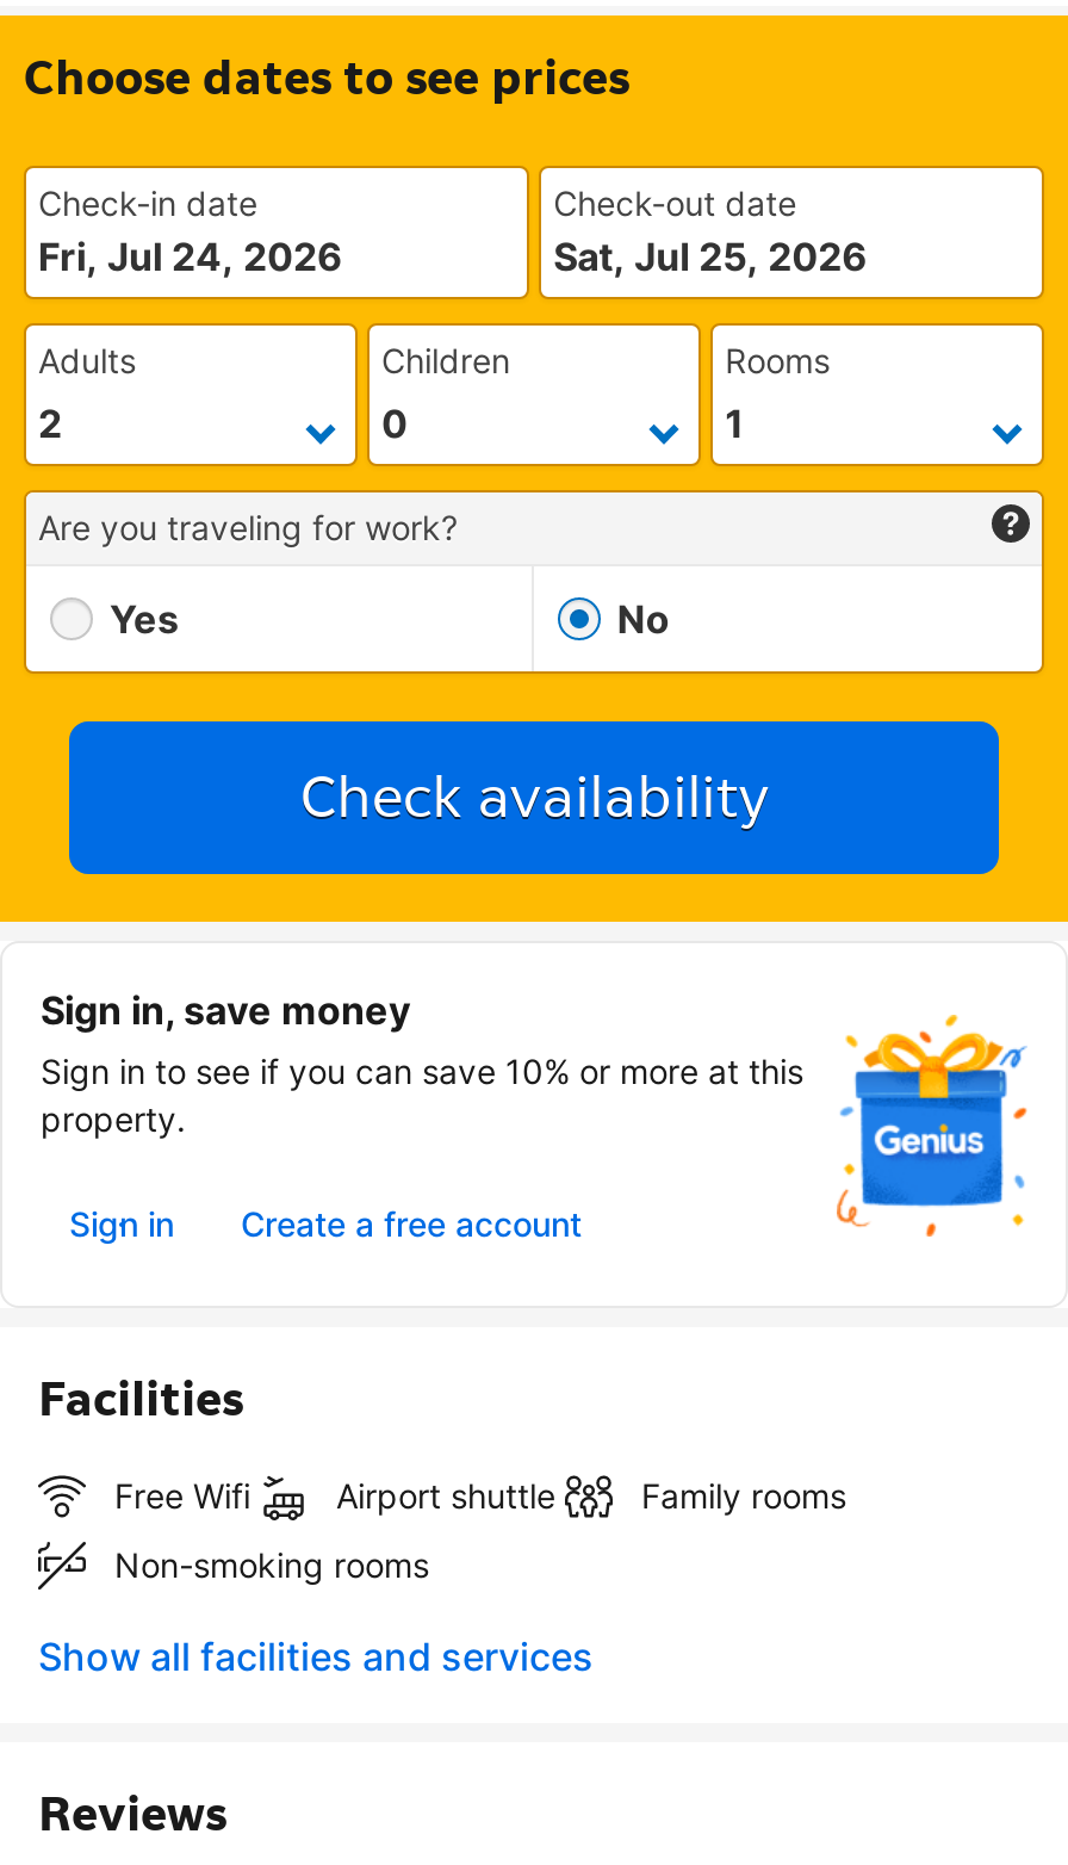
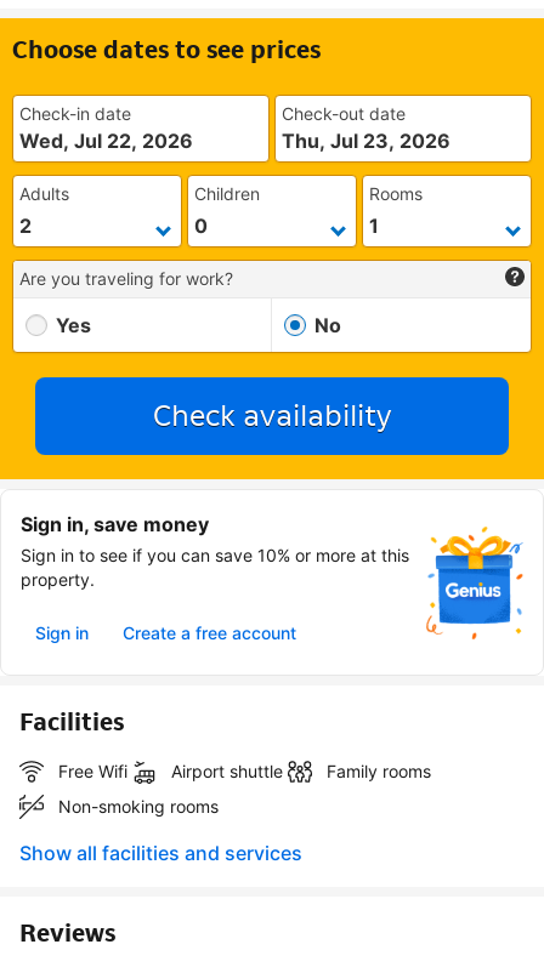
- Fri, Jul 24, 2026
+ Wed, Jul 22, 2026

- Sat, Jul 25, 2026
+ Thu, Jul 23, 2026
